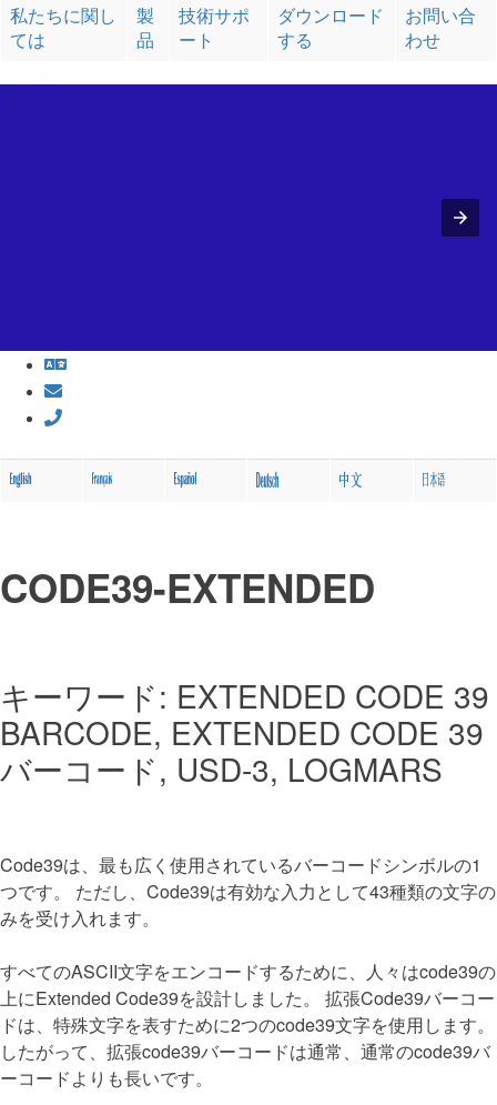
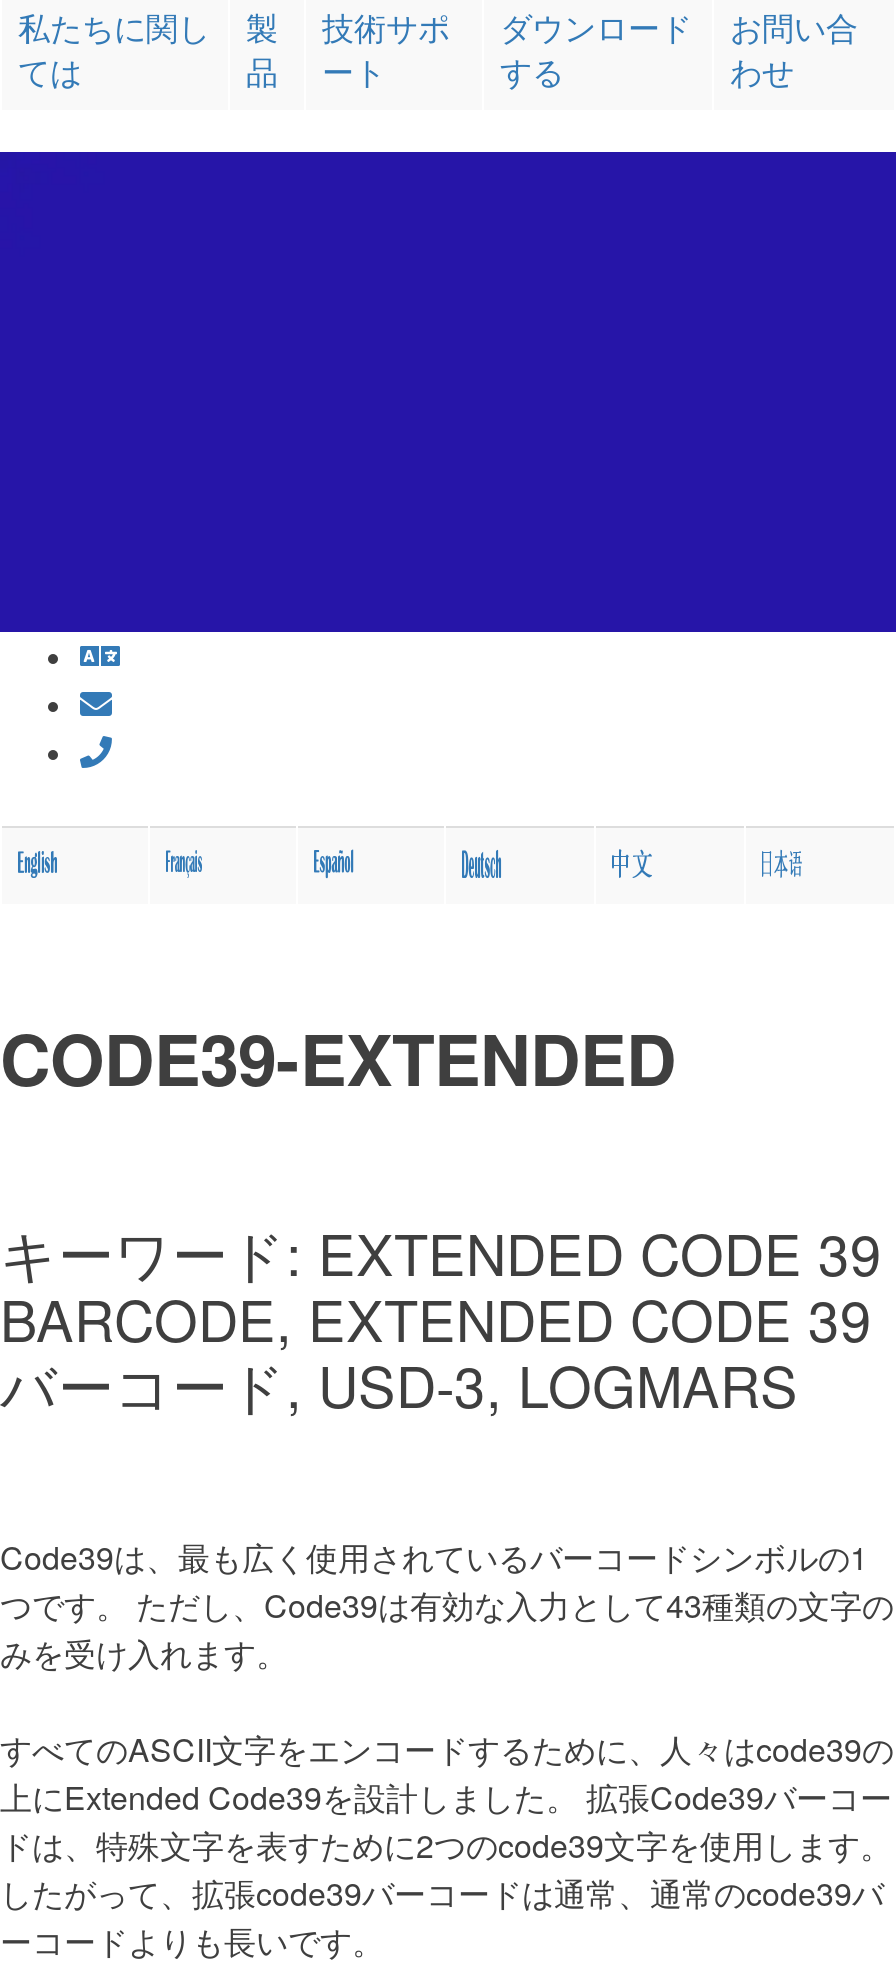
- [image]
